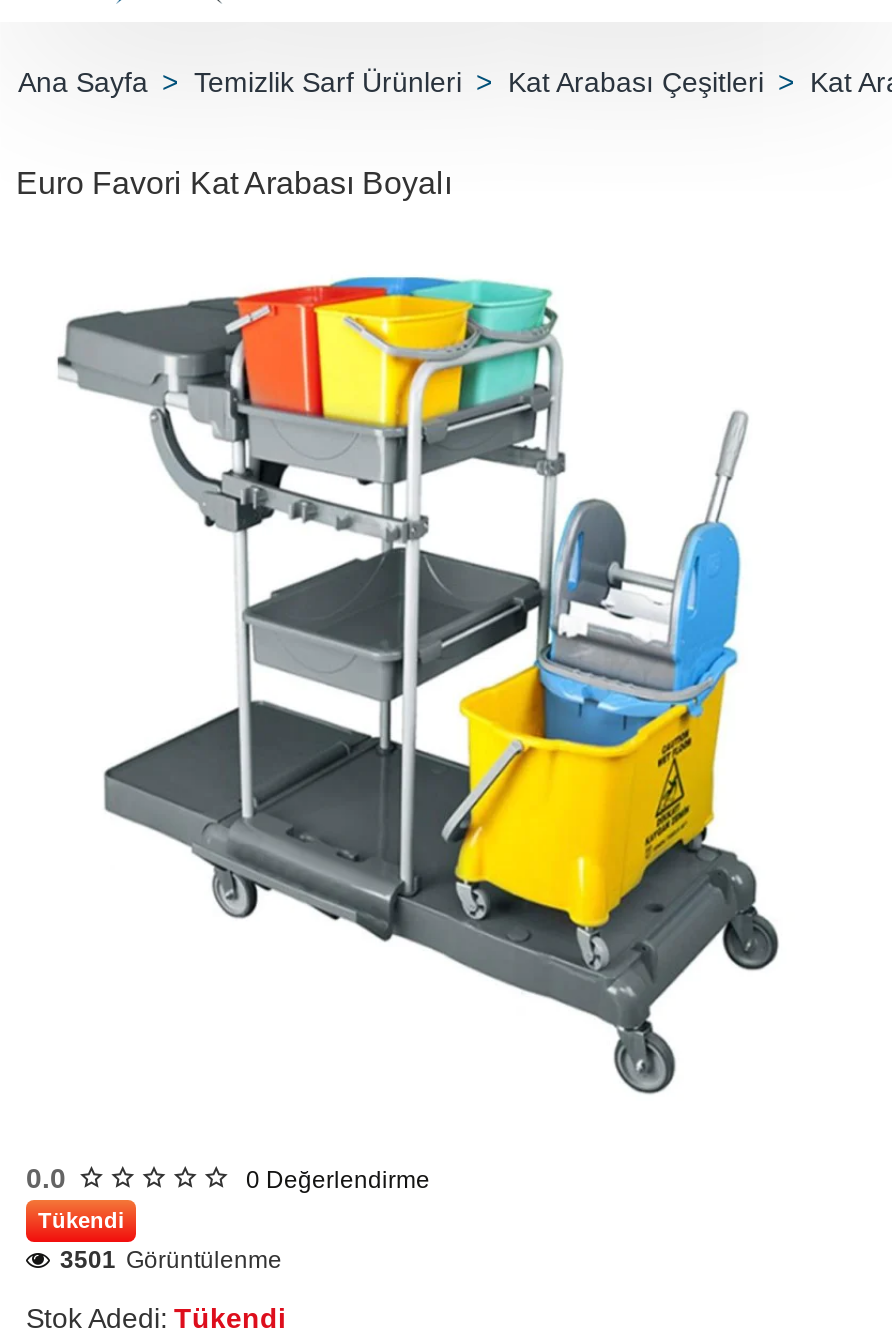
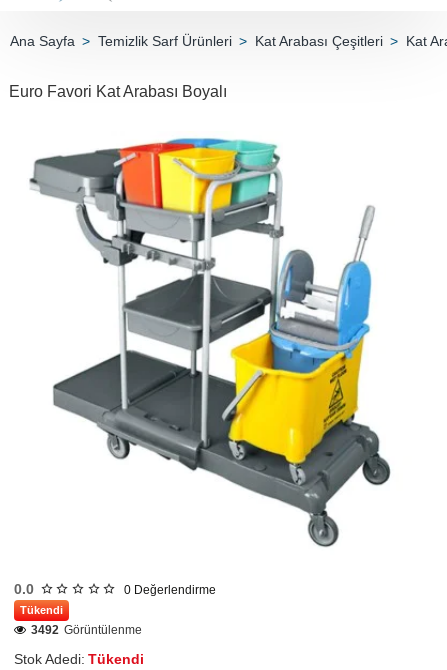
- 3501 Görüntülenme
+ 3492 Görüntülenme
